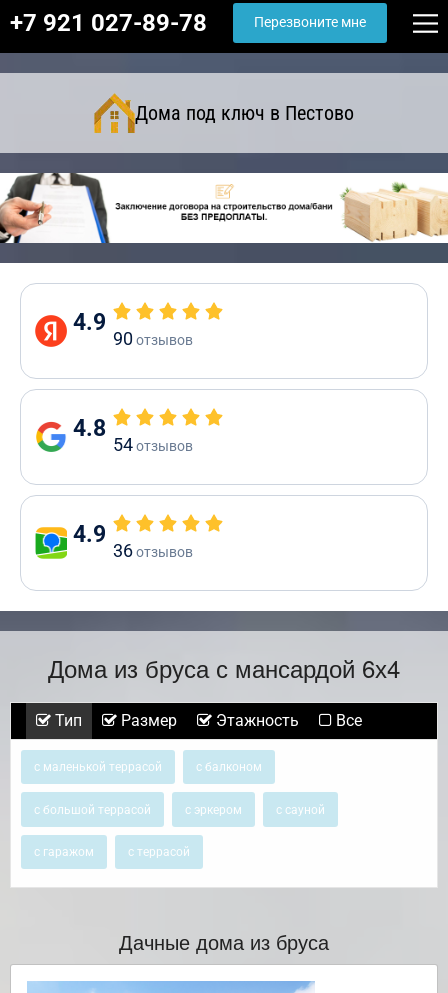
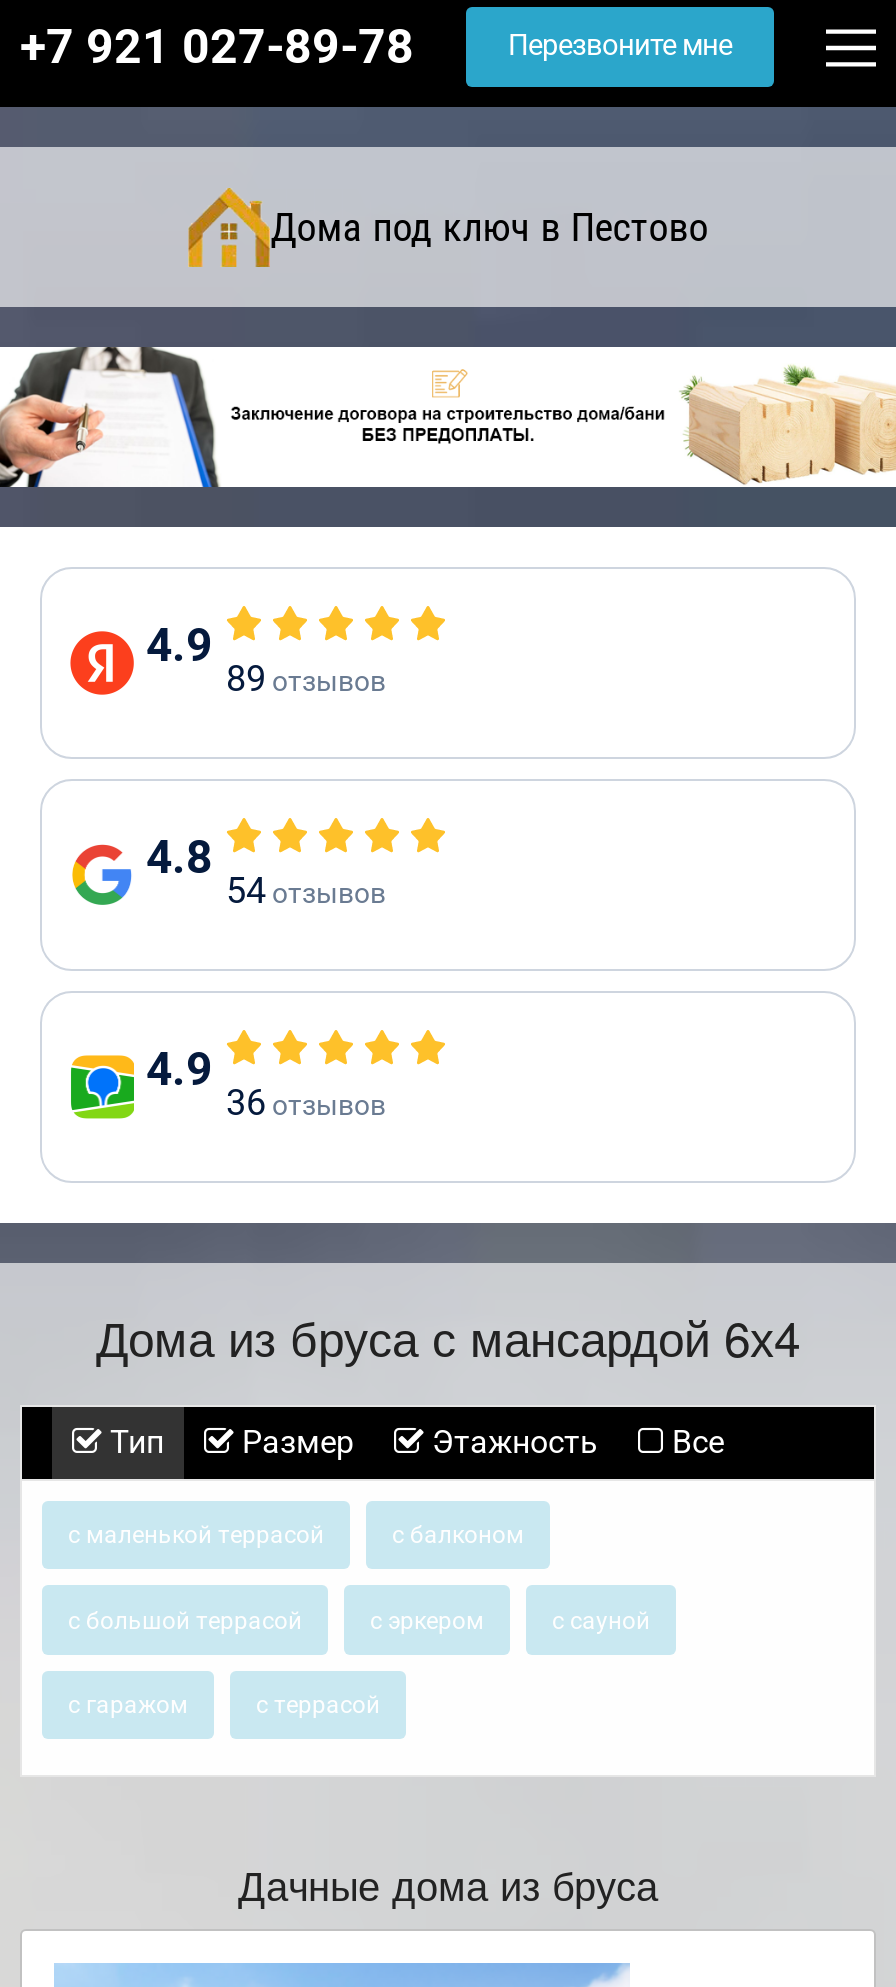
- 90 отзывов
+ 89 отзывов
